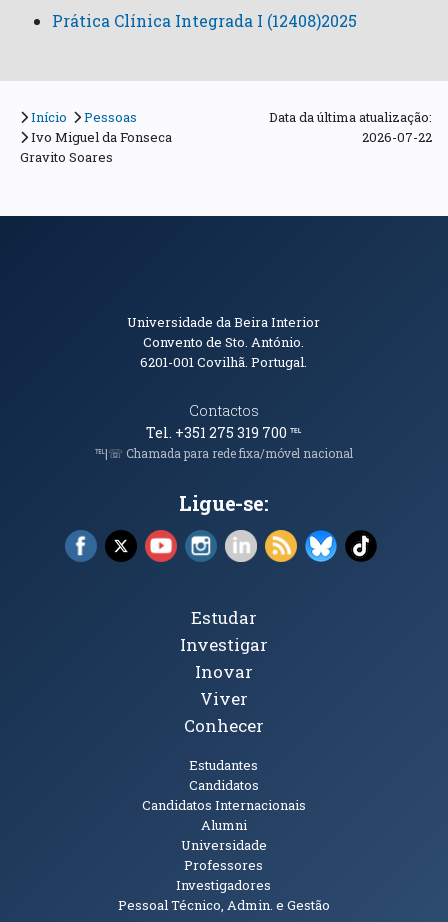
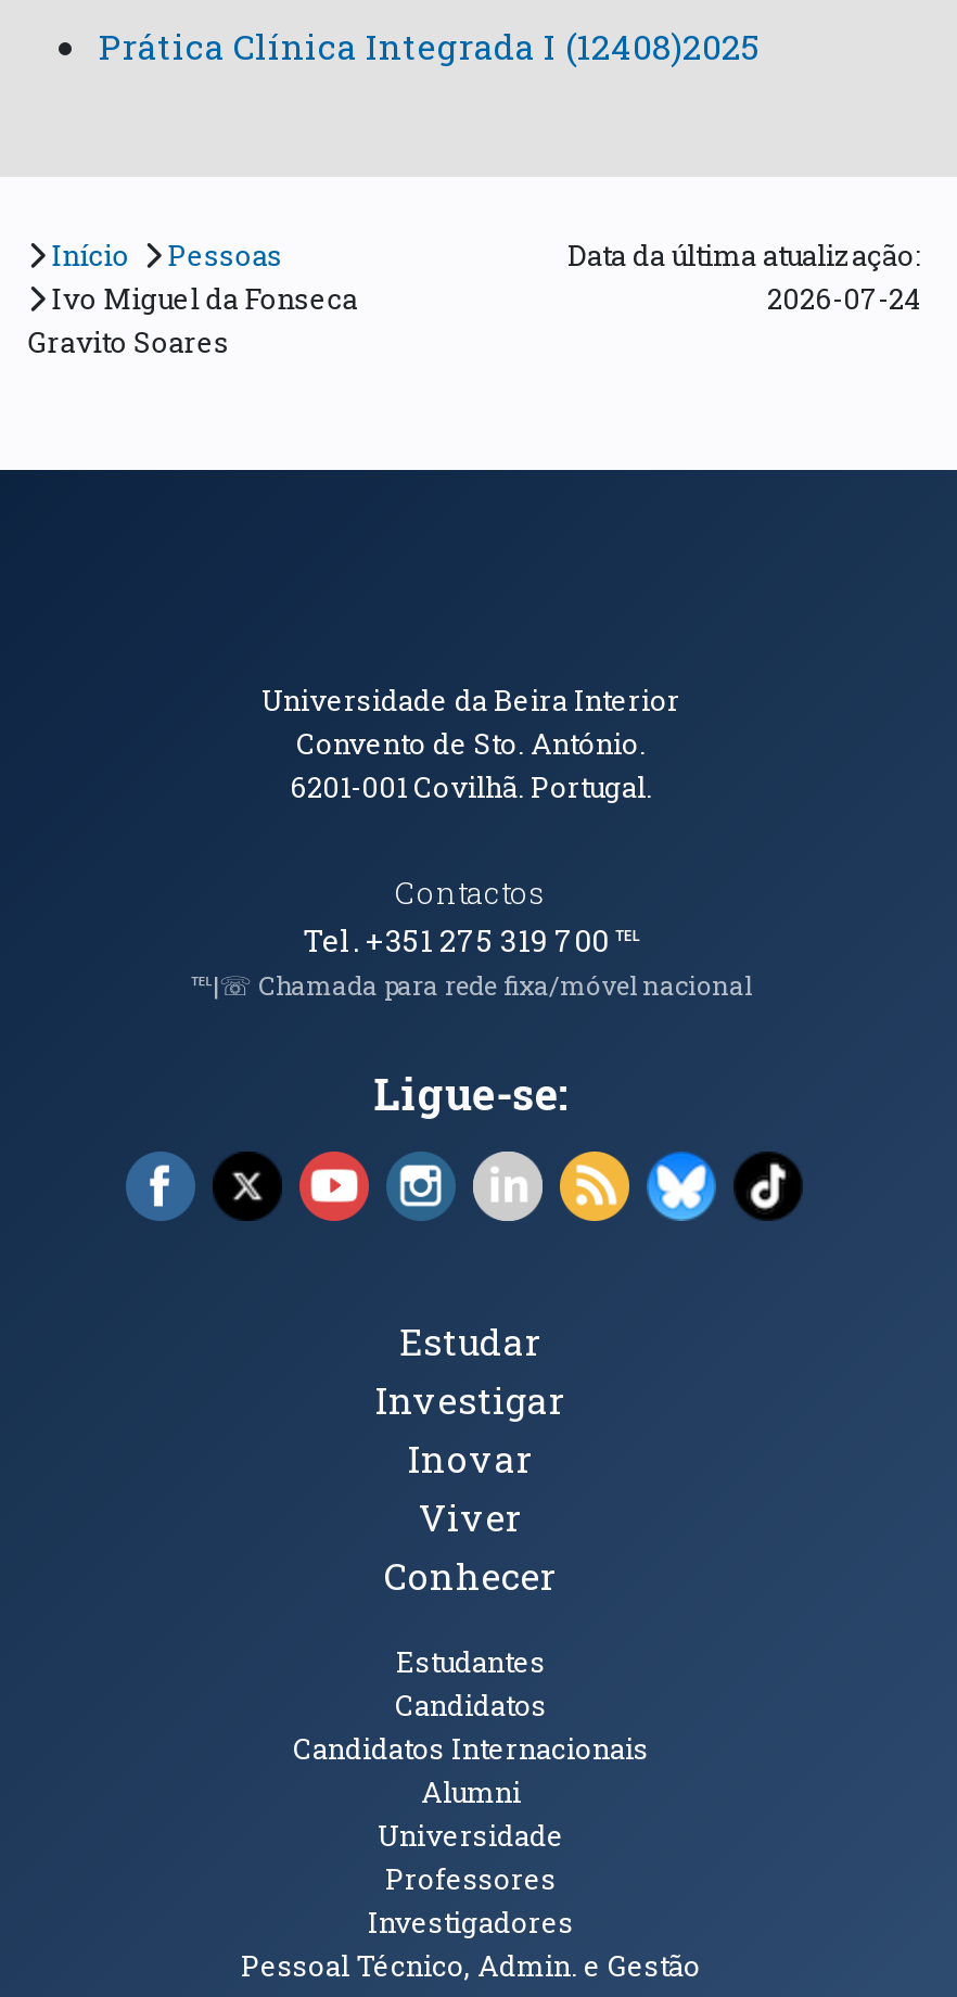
- 2026-07-22
+ 2026-07-24
